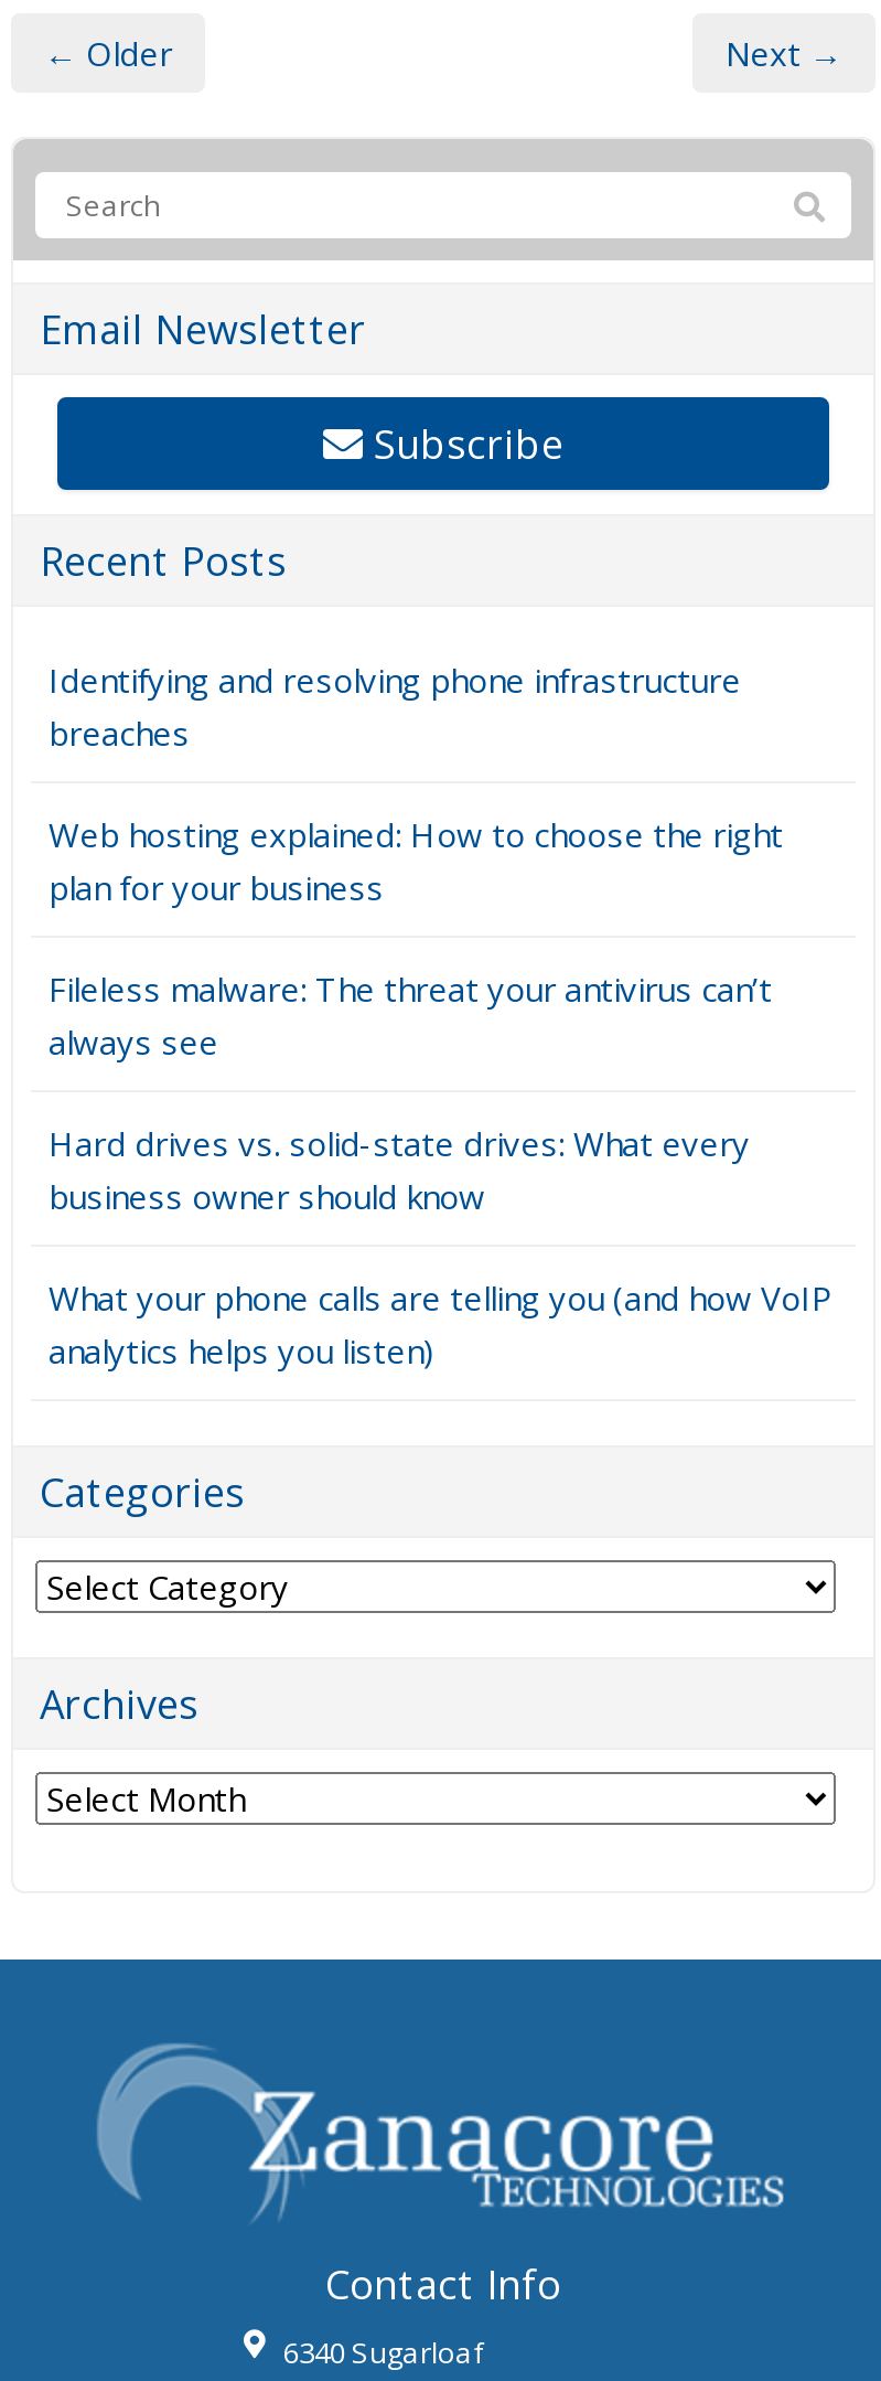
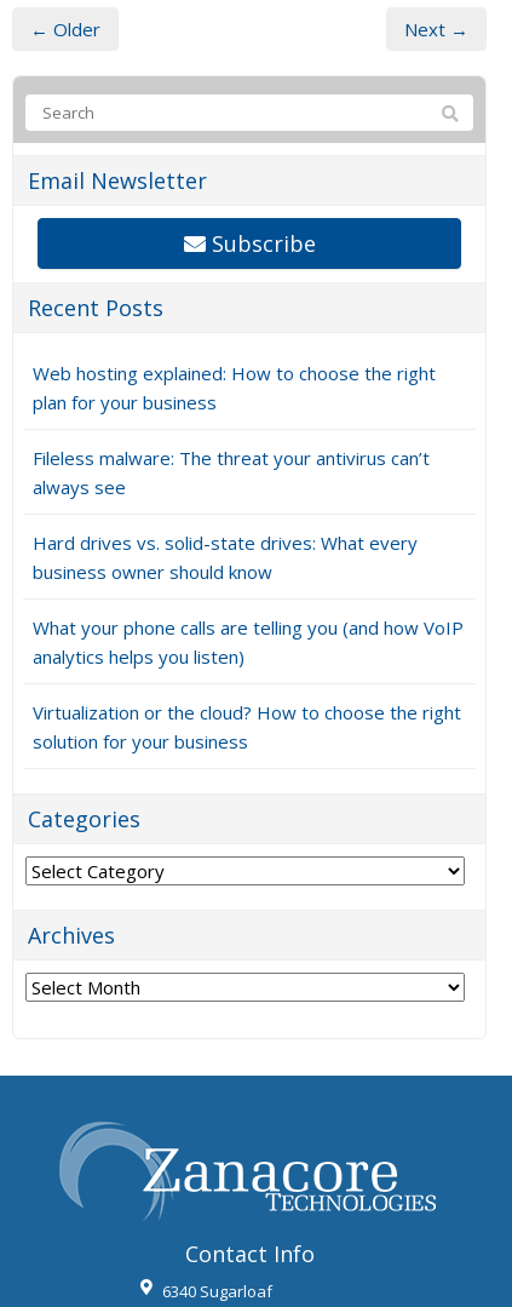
- Identifying and resolving phone infrastructure
- breaches

moved up: Web hosting explained: How to choose the right | plan for your business | Fileless malware: The threat your antivirus can’t | always see | Hard drives vs. solid-state drives: What every | business owner should know | What your phone calls are telling you (and how VoIP | analytics helps you listen)

+ Virtualization or the cloud? How to choose the right
+ solution for your business
